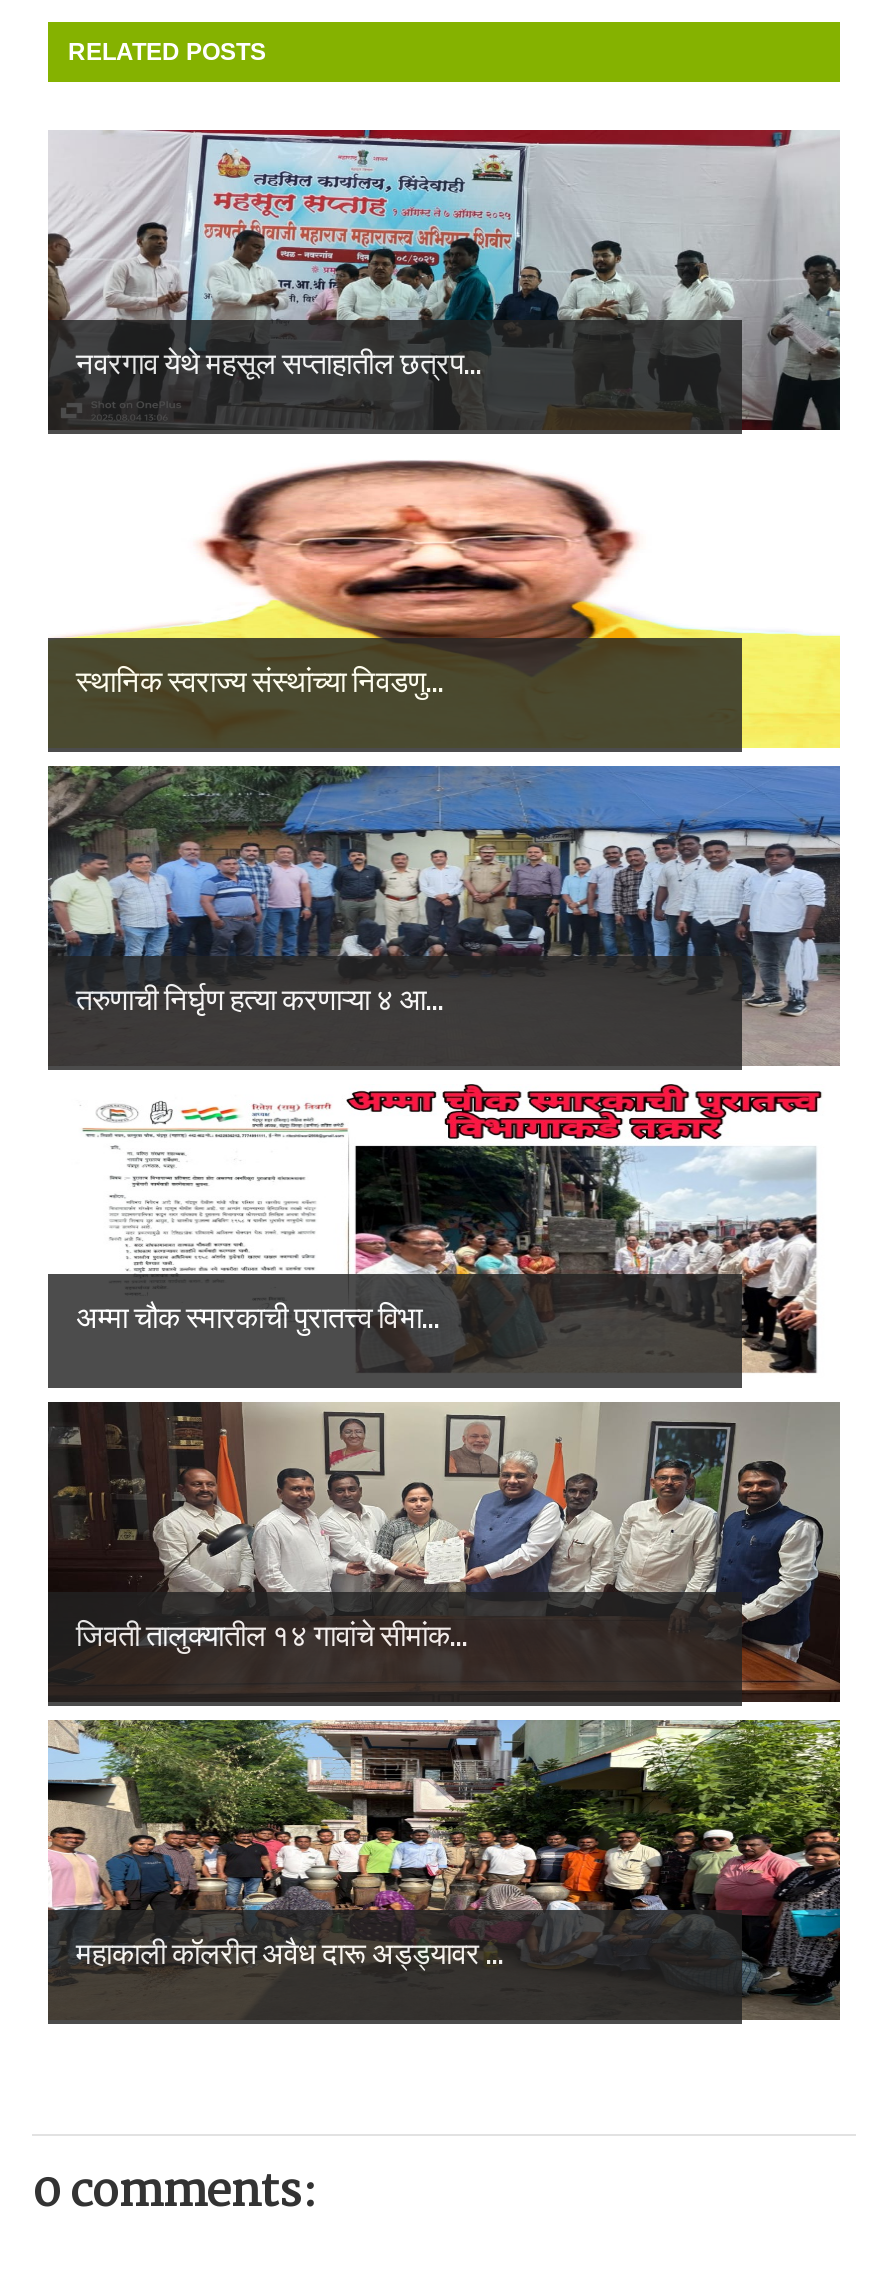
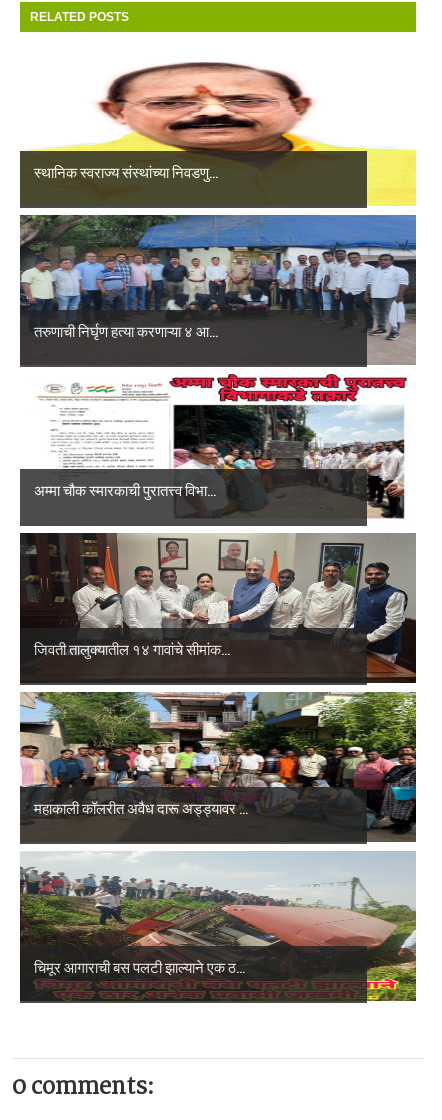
- [image]
- नवरगाव येथे महसूल सप्ताहातील छत्रप...

moved up: [image] | स्थानिक स्वराज्य संस्थांच्या निवडणु... | तरुणाची निर्घृण हत्या करणाऱ्या ४ आ... | अम्मा चौक स्मारकाची पुरातत्त्व विभा... | जिवती तालुक्यातील १४ गावांचे सीमांक... | महाकाली कॉलरीत अवैध दारू अड्ड्यावर ...

+ [image]
+ चिमूर आगाराची बस पलटी झाल्याने एक ठ...
